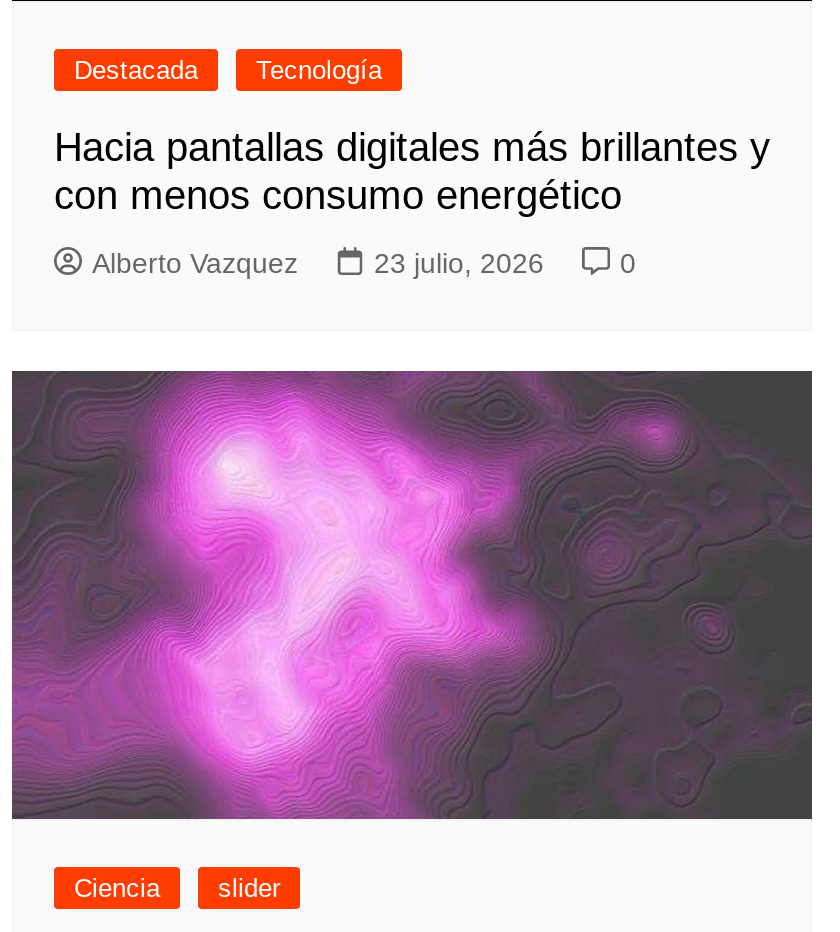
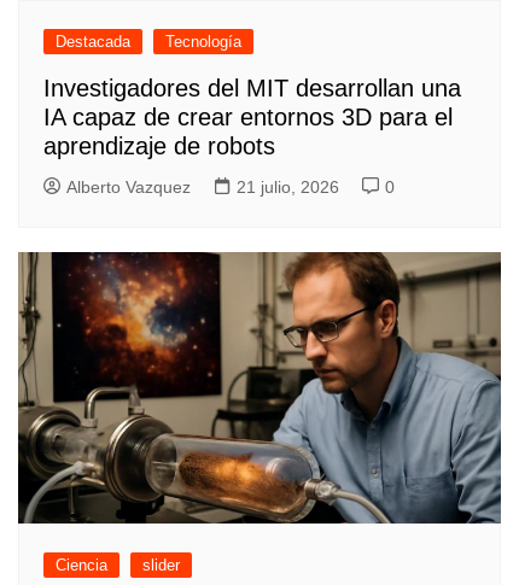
- Hacia pantallas digitales más brillantes y
- con menos consumo energético
+ Investigadores del MIT desarrollan una
+ IA capaz de crear entornos 3D para el
+ aprendizaje de robots

- 23 julio, 2026
+ 21 julio, 2026

- [image]
+ [image]
